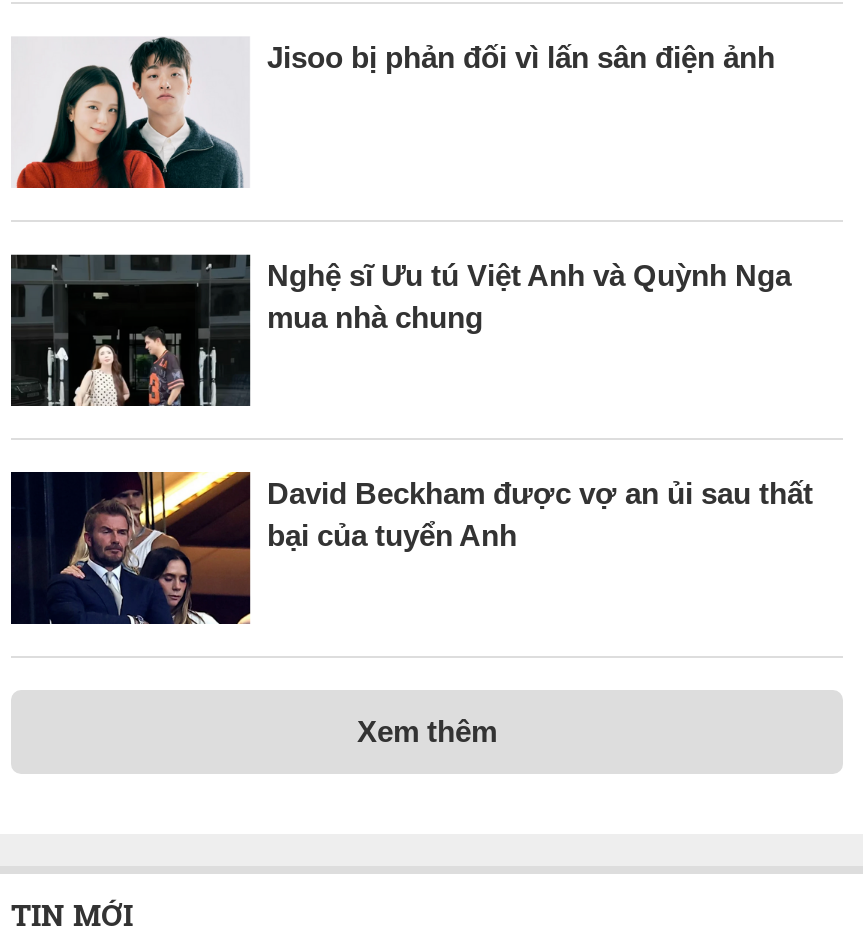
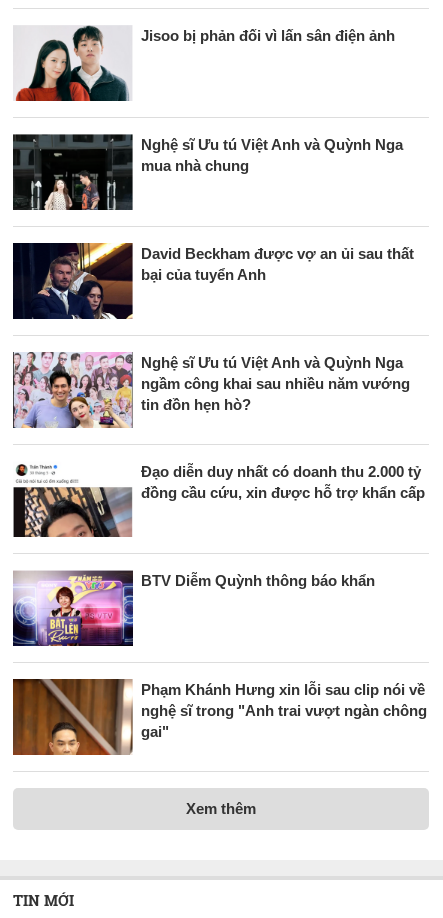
+ [image]
+ Nghệ sĩ Ưu tú Việt Anh và Quỳnh Nga
+ ngầm công khai sau nhiều năm vướng
+ tin đồn hẹn hò?

+ [image]
+ Phạm Khánh Hưng xin lỗi sau clip nói về
+ nghệ sĩ trong "Anh trai vượt ngàn chông
+ gai"

+ [image]
+ Đạo diễn duy nhất có doanh thu 2.000 tỷ
+ đồng cầu cứu, xin được hỗ trợ khẩn cấp

+ [image]
+ BTV Diễm Quỳnh thông báo khẩn
